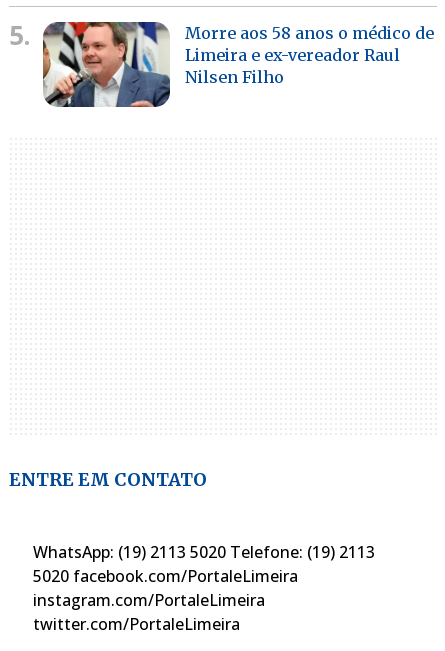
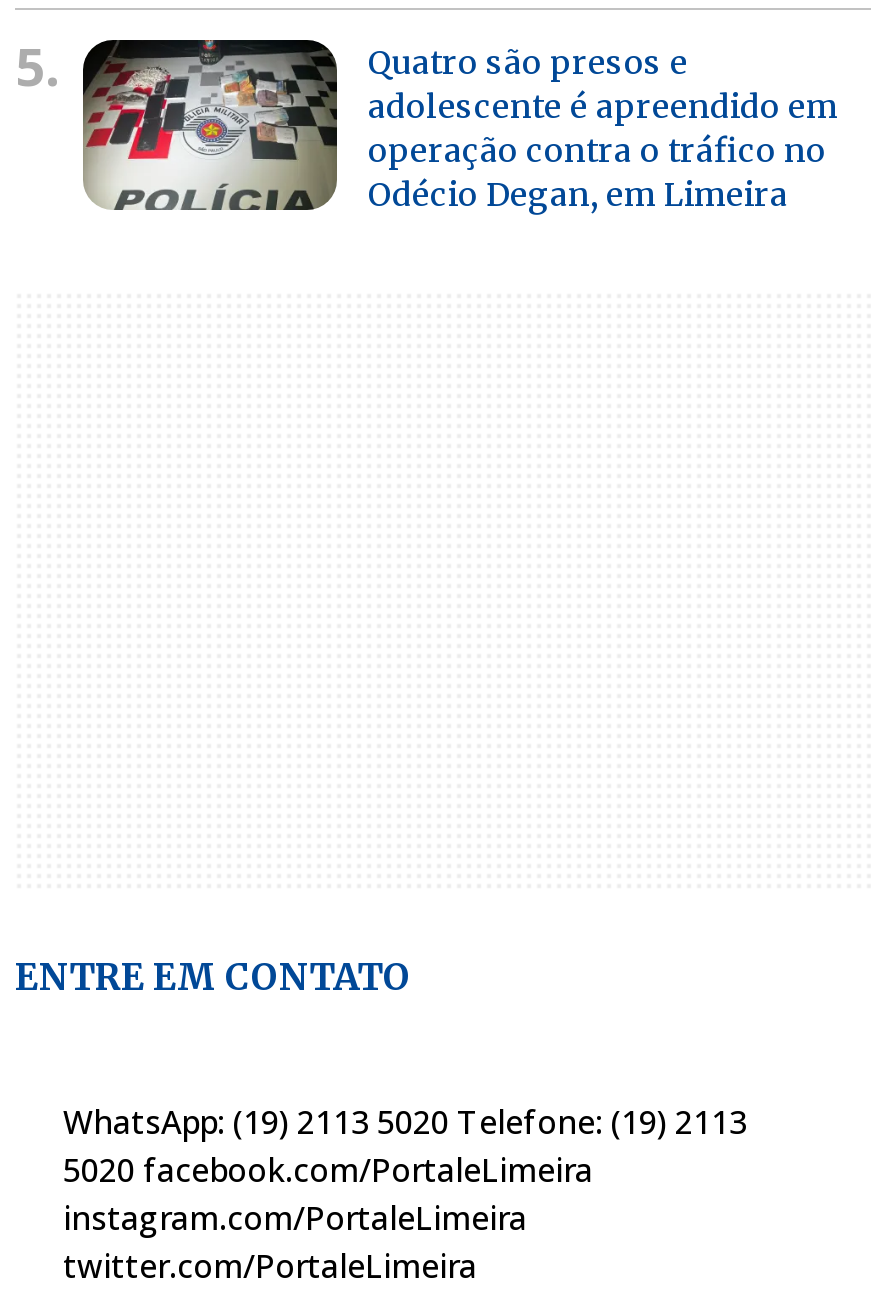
- [image]
- Morre aos 58 anos o médico de
- Limeira e ex-vereador Raul
- Nilsen Filho
+ [image]
+ Quatro são presos e
+ adolescente é apreendido em
+ operação contra o tráfico no
+ Odécio Degan, em Limeira
